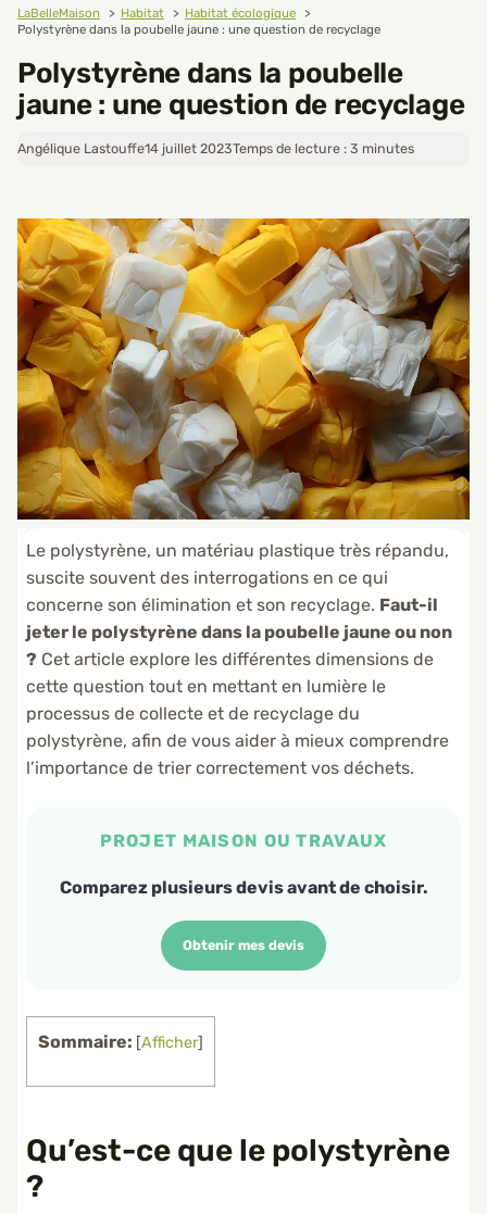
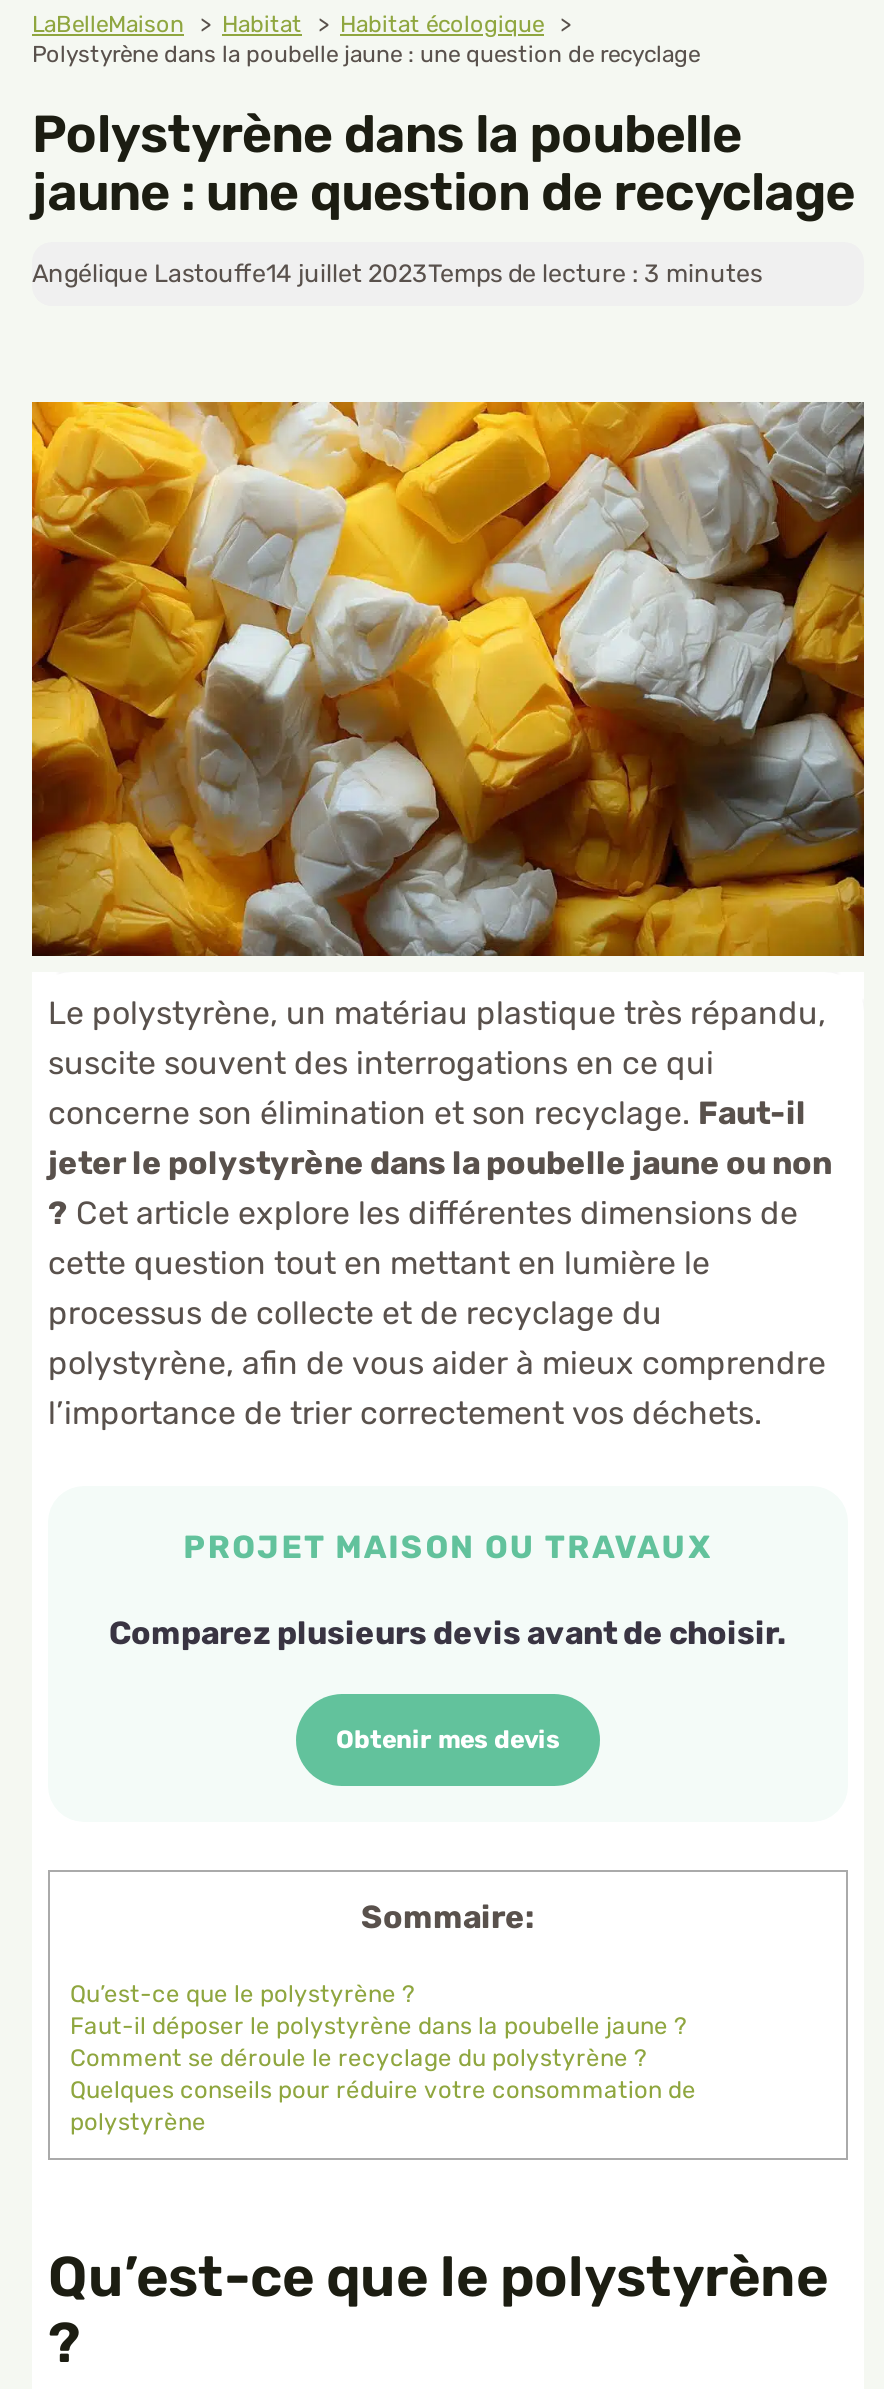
- Sommaire: [Afficher]
+ Sommaire:
+ Qu’est-ce que le polystyrène ?
+ Faut-il déposer le polystyrène dans la poubelle jaune ?
+ Comment se déroule le recyclage du polystyrène ?
+ Quelques conseils pour réduire votre consommation de
+ polystyrène
